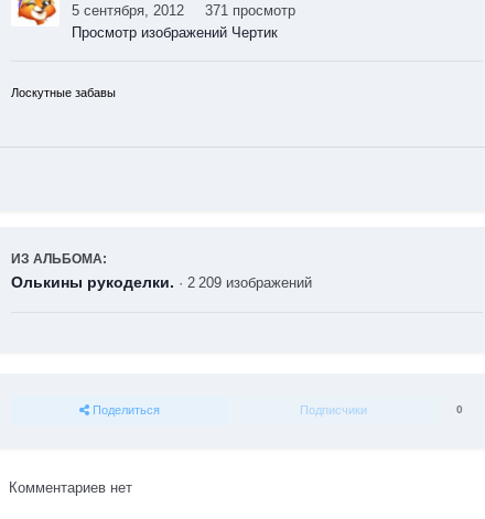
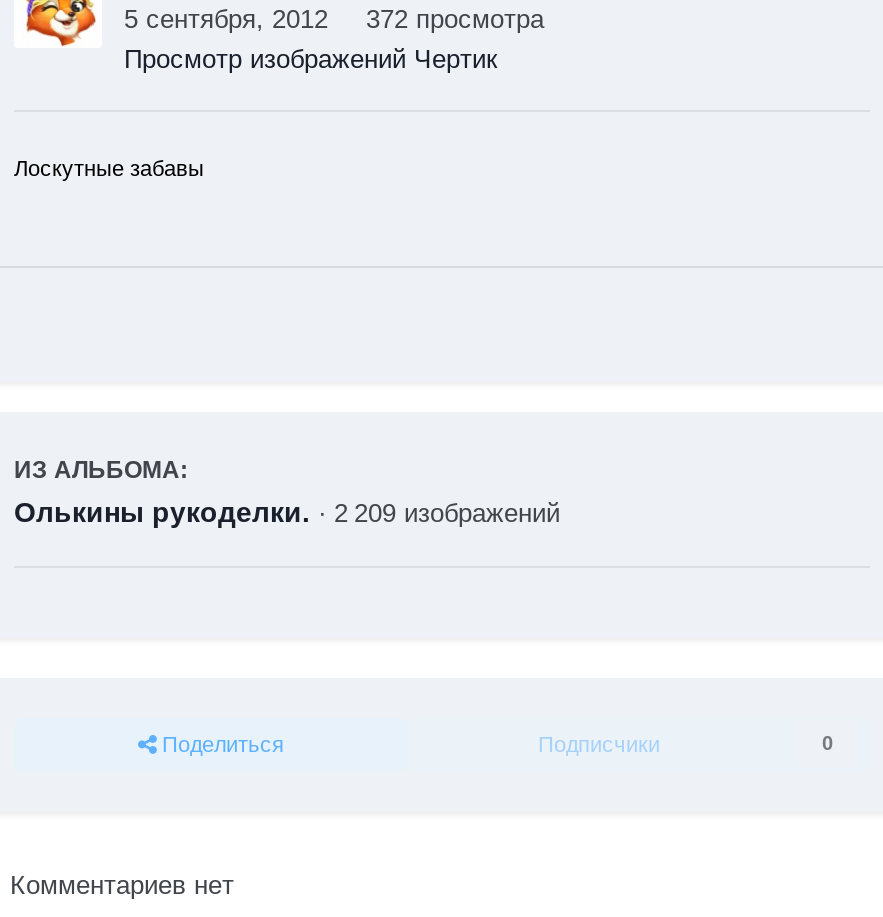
- 5 сентября, 2012 371 просмотр
+ 5 сентября, 2012 372 просмотра
